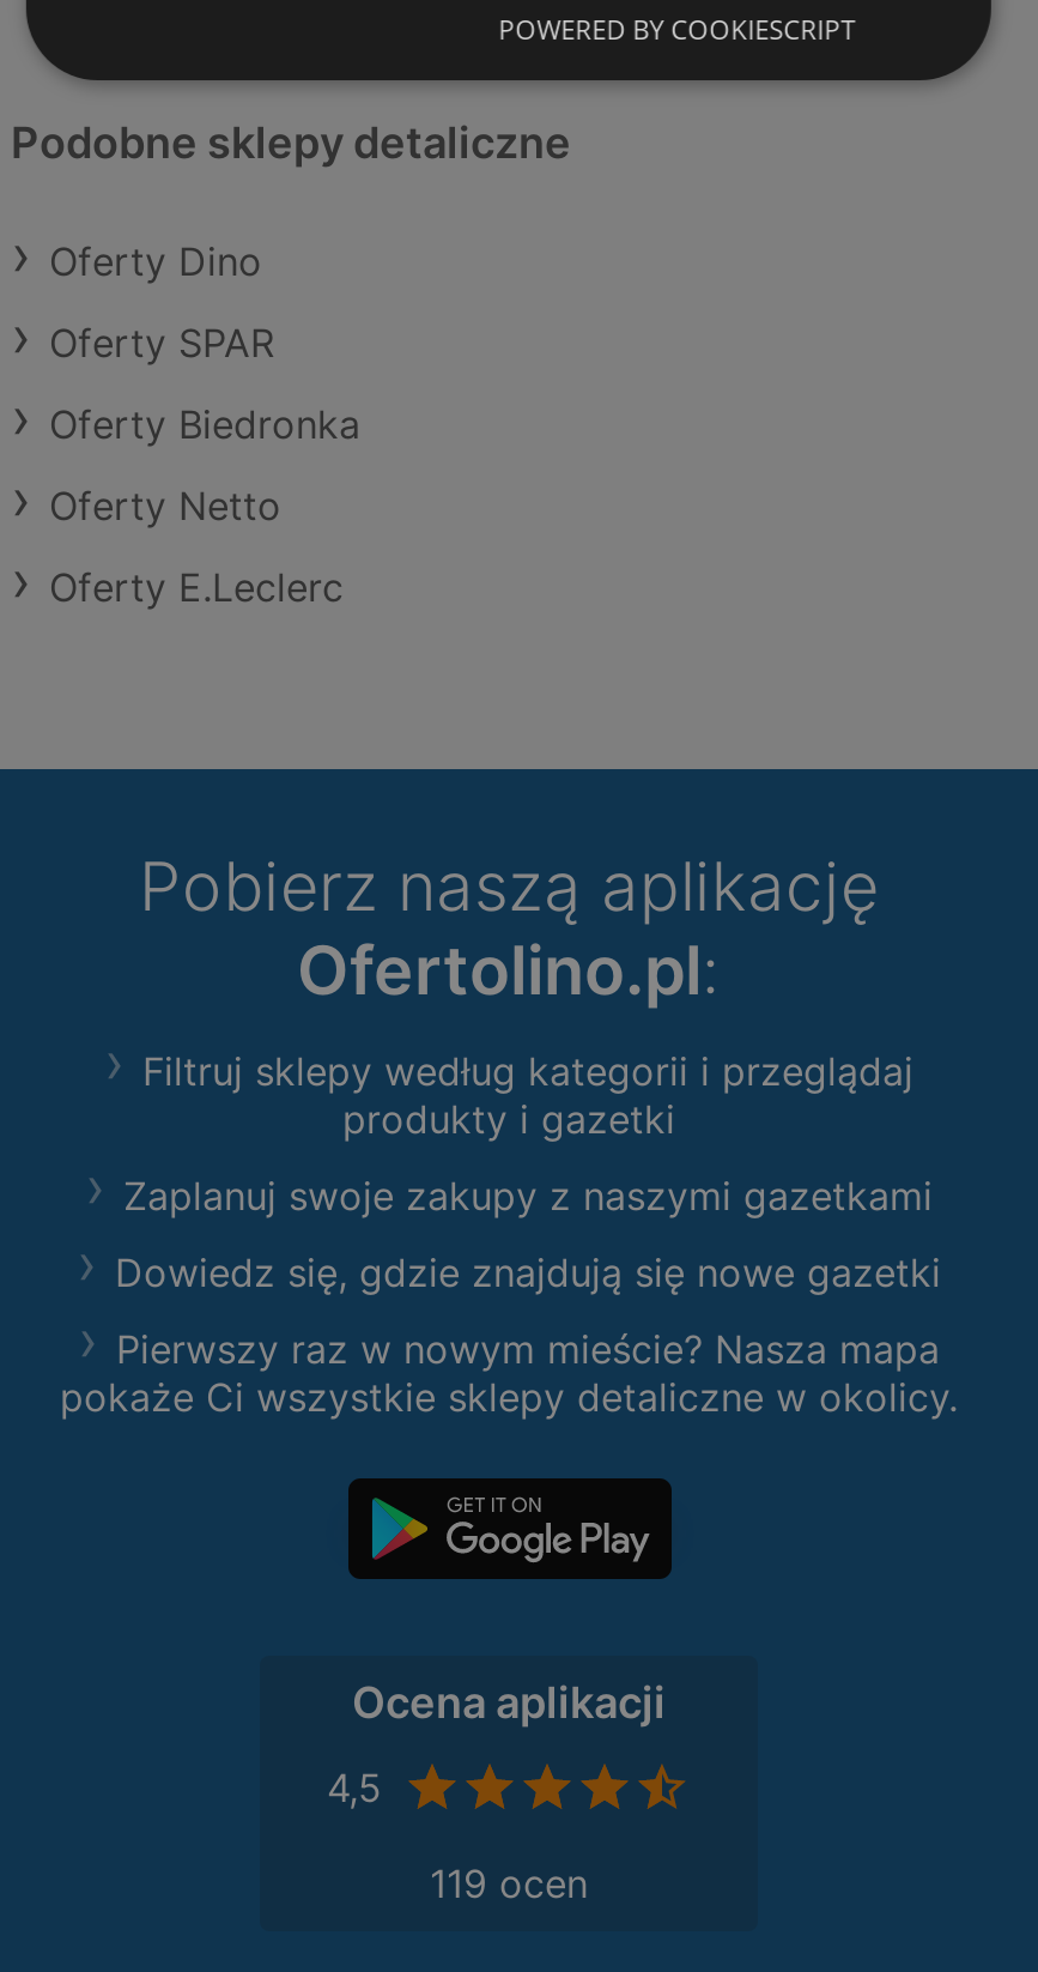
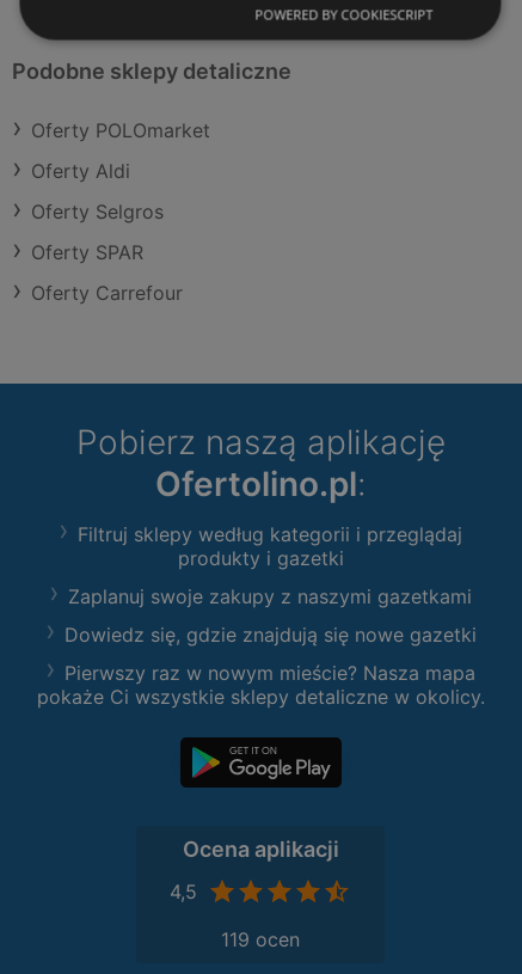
- Oferty Dino
+ Oferty POLOmarket
+ Oferty Aldi
+ Oferty Selgros

moved down: Oferty SPAR

- Oferty Biedronka
- Oferty Netto
- Oferty E.Leclerc
+ Oferty Carrefour
